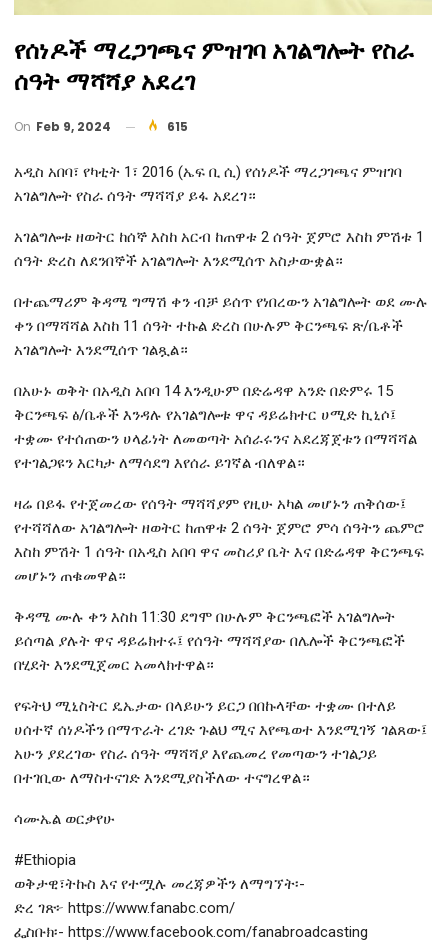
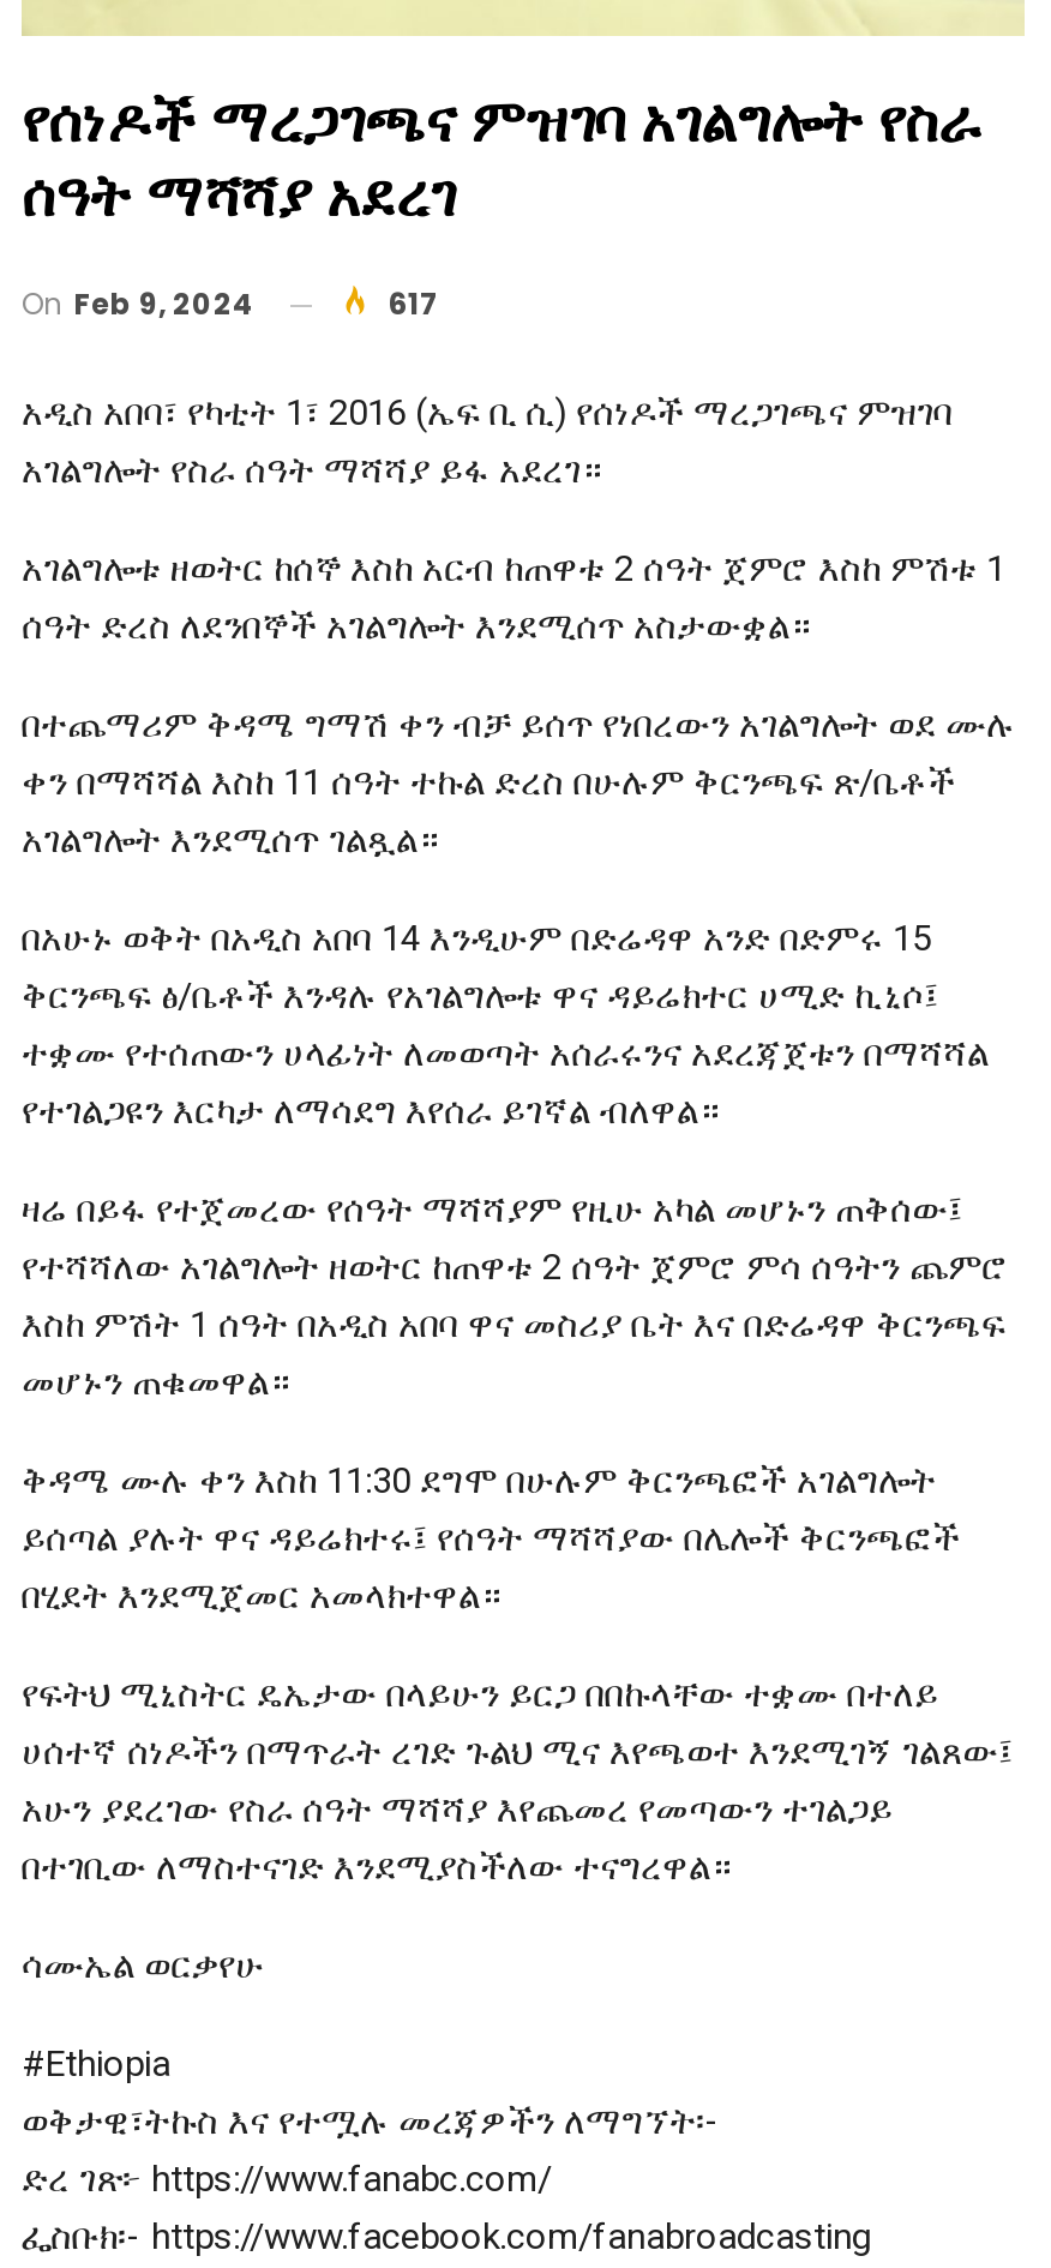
- 615
+ 617
